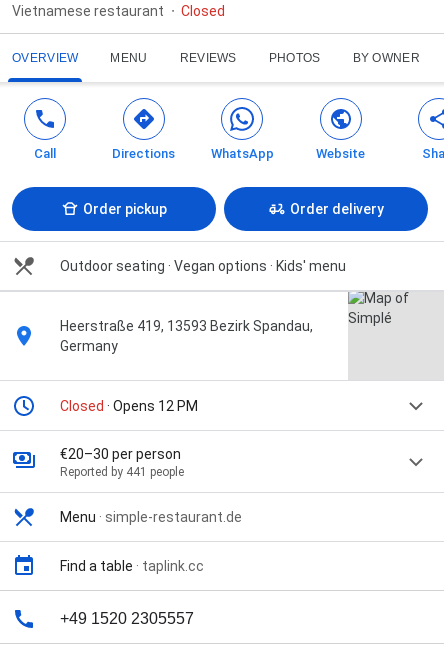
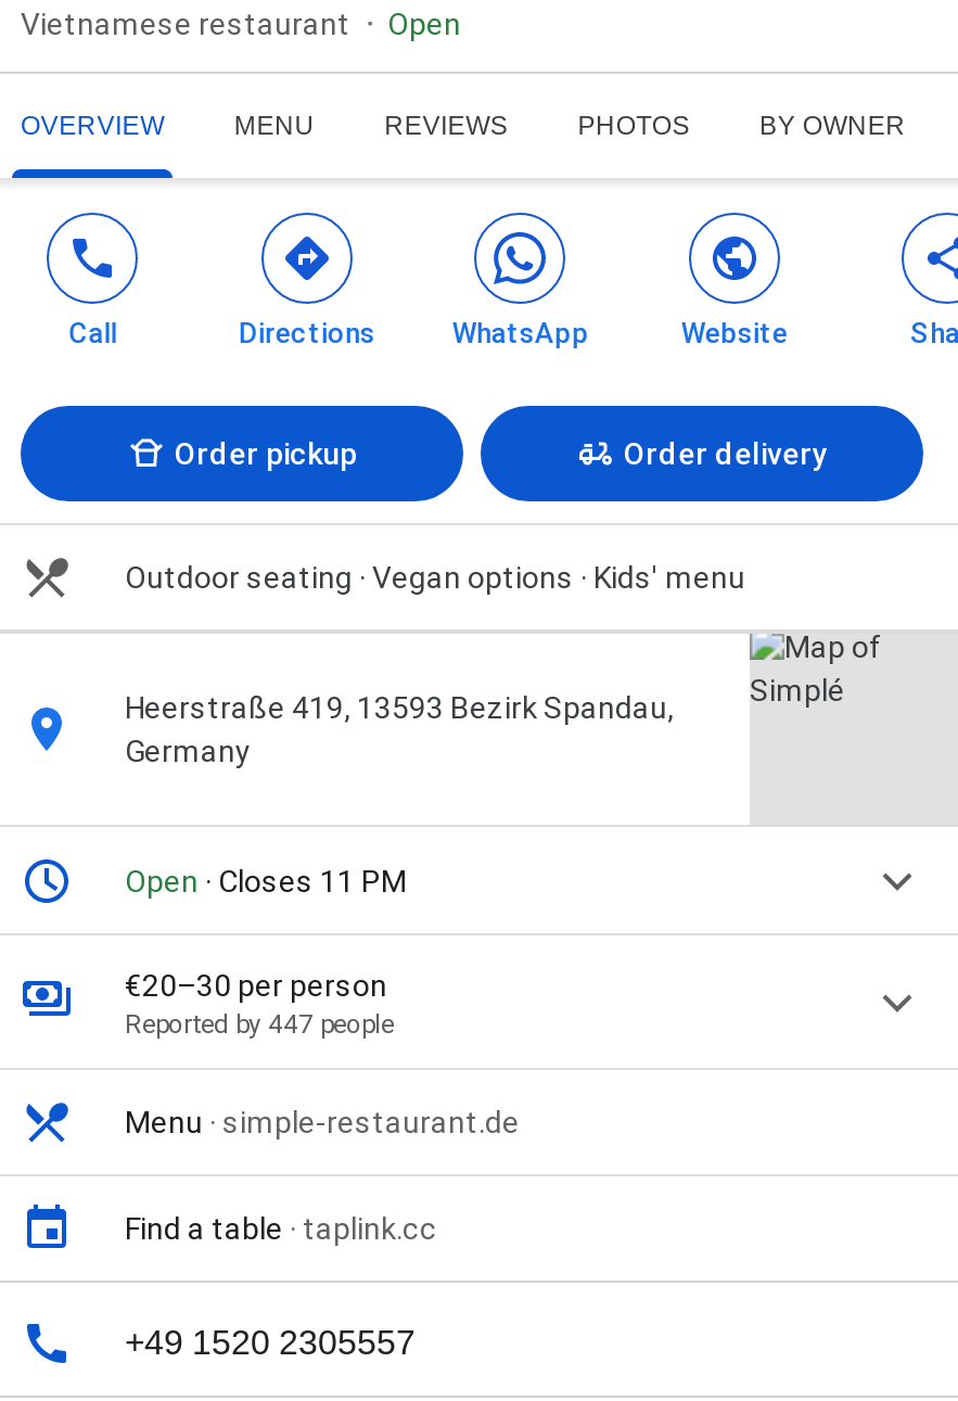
- Closed
+ Open

- Closed · Opens 12 PM
+ Open · Closes 11 PM

- Reported by 441 people
+ Reported by 447 people
